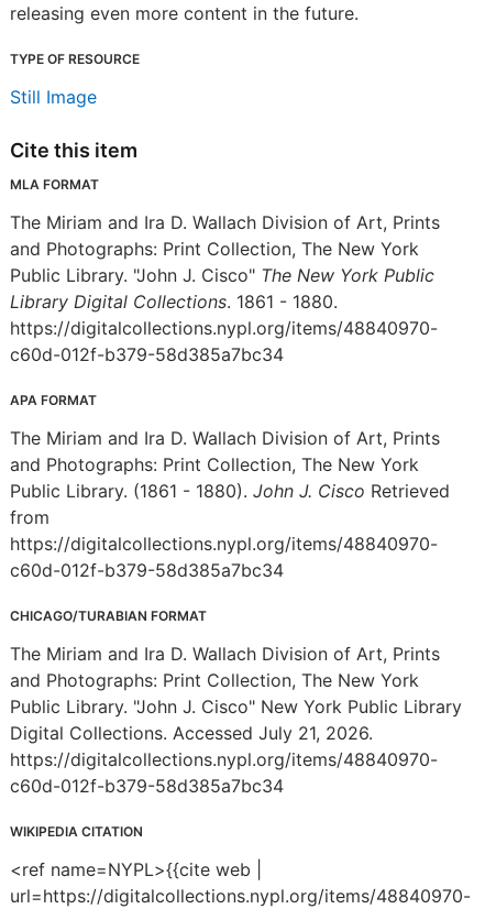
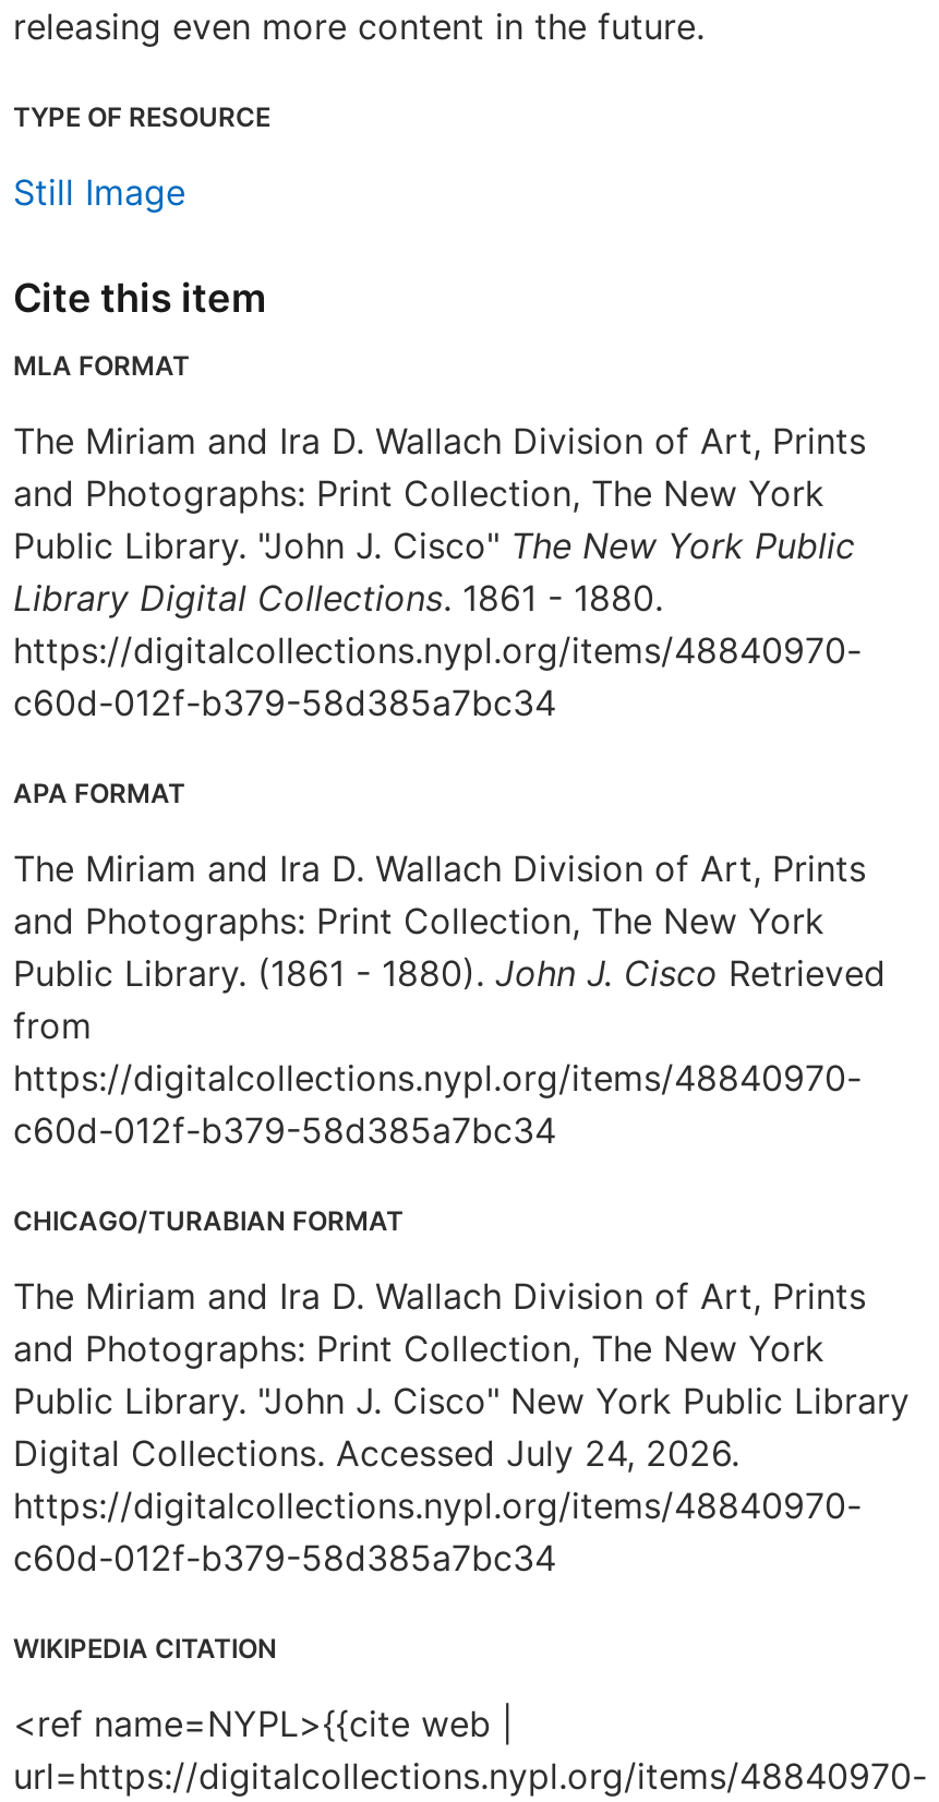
- Digital Collections. Accessed July 21, 2026.
+ Digital Collections. Accessed July 24, 2026.
